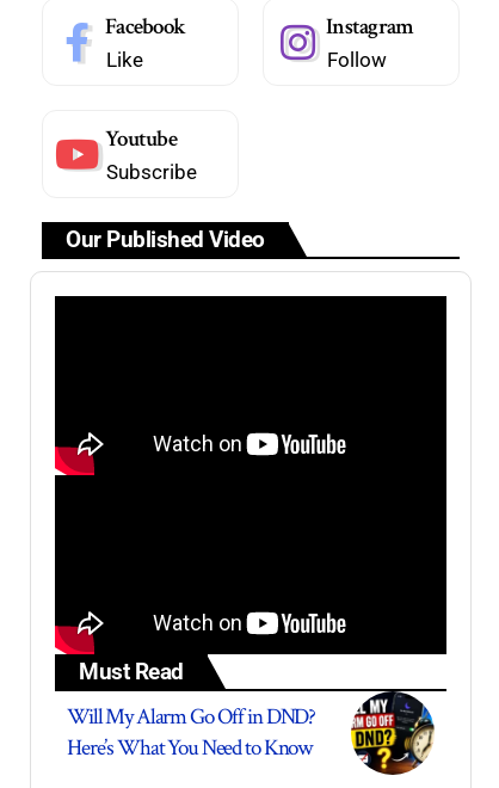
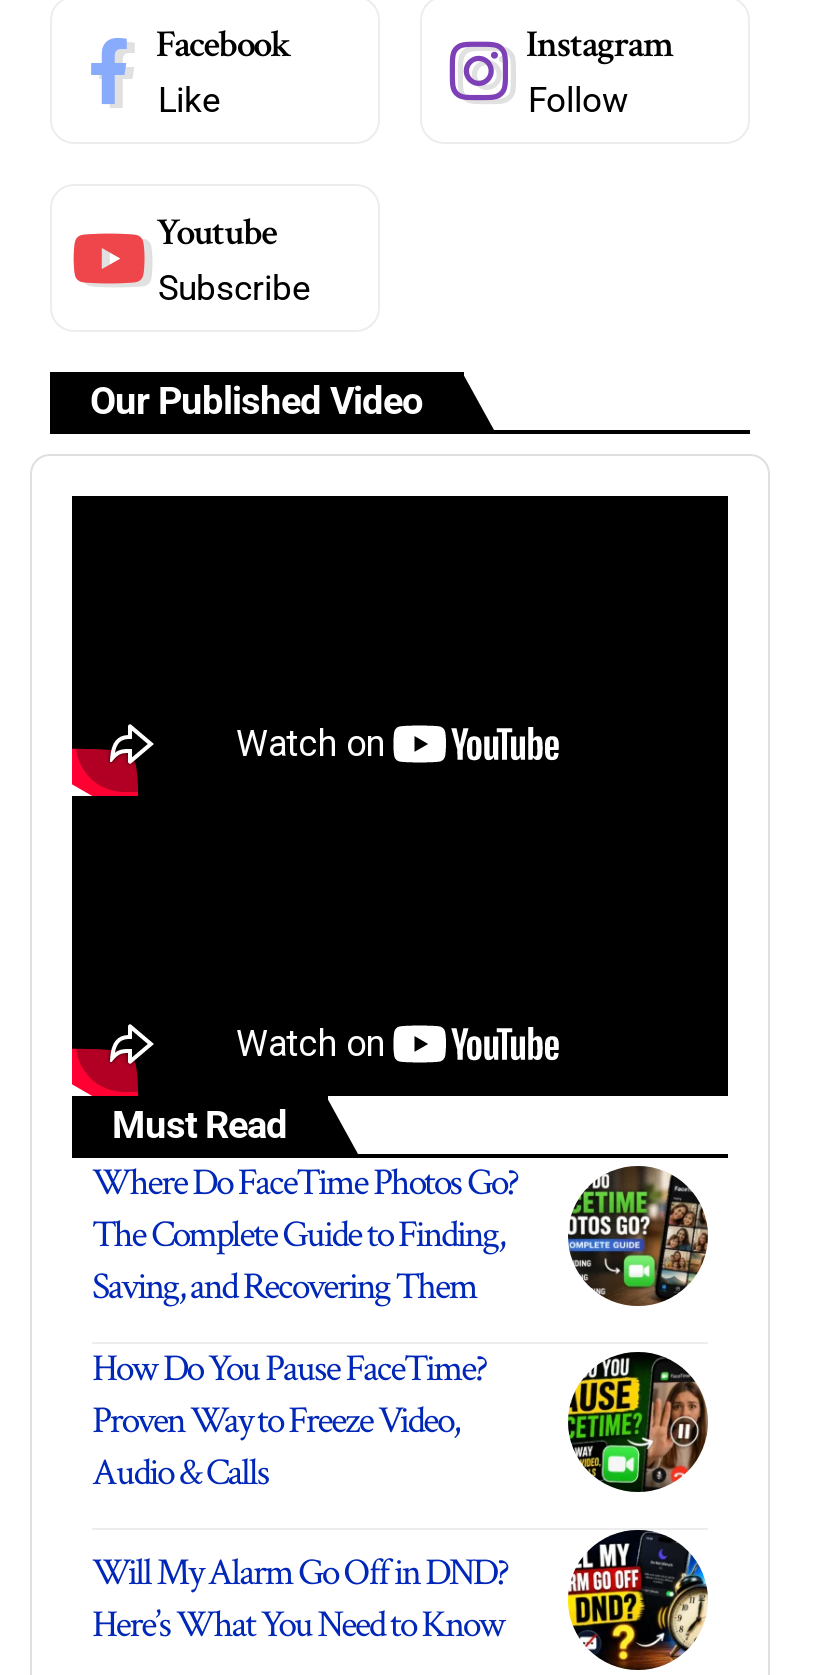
+ [image]
+ Where Do FaceTime Photos Go?
+ The Complete Guide to Finding,
+ Saving, and Recovering Them
+ How Do You Pause FaceTime?
+ Proven Way to Freeze Video,
+ Audio & Calls

+ [image]
